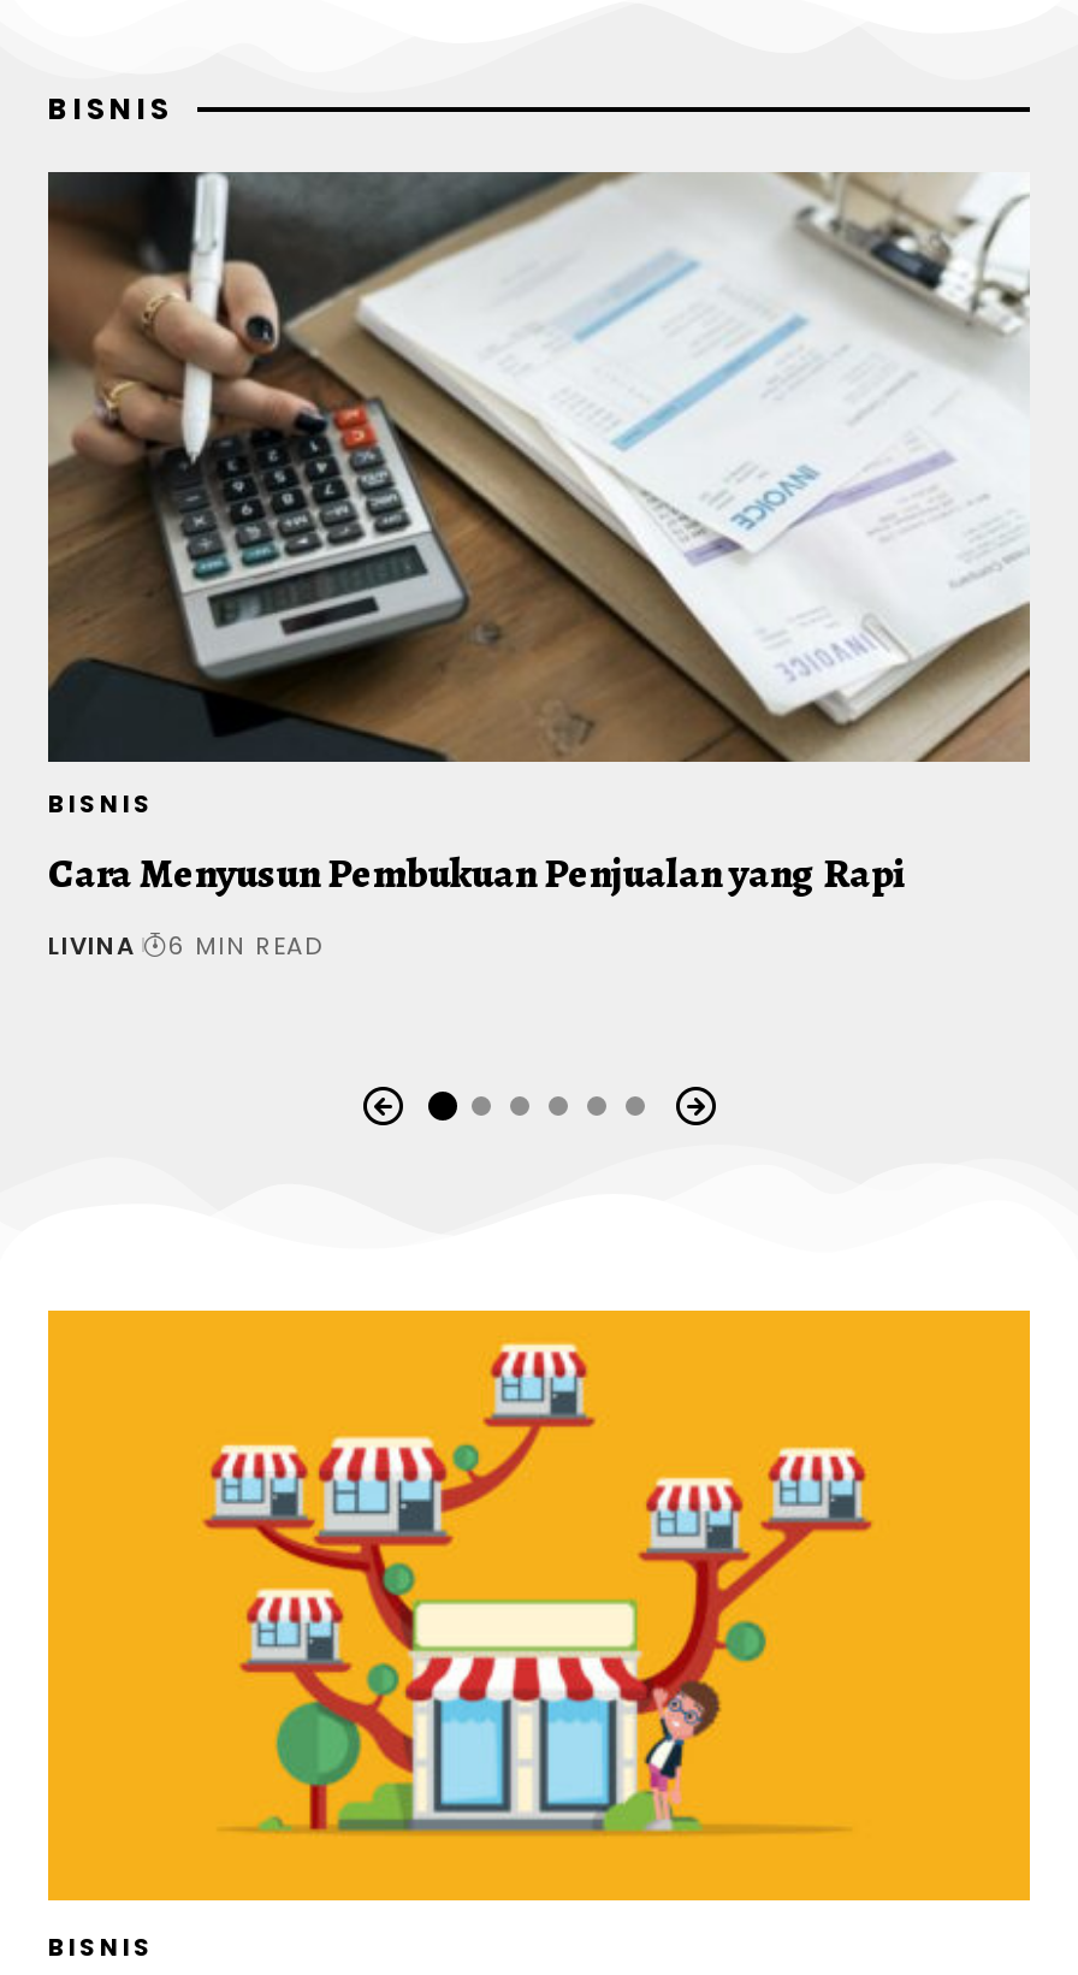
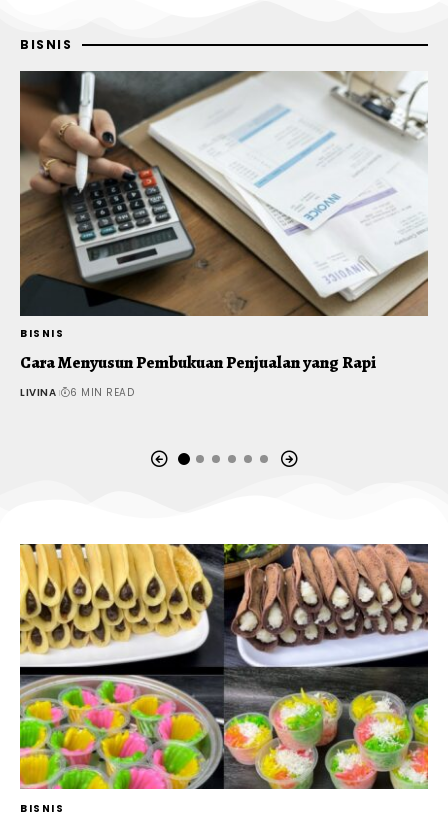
- [image]
+ [image]
